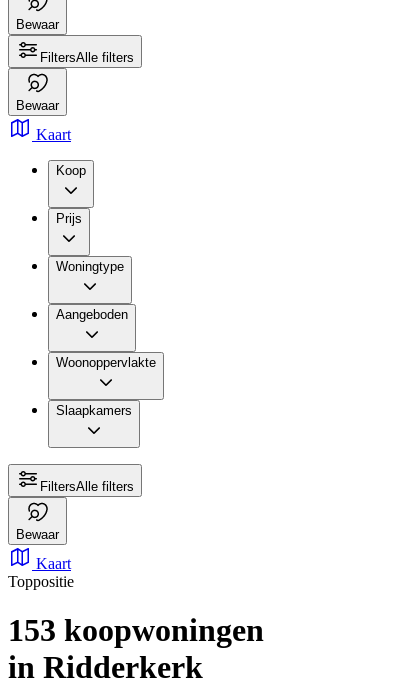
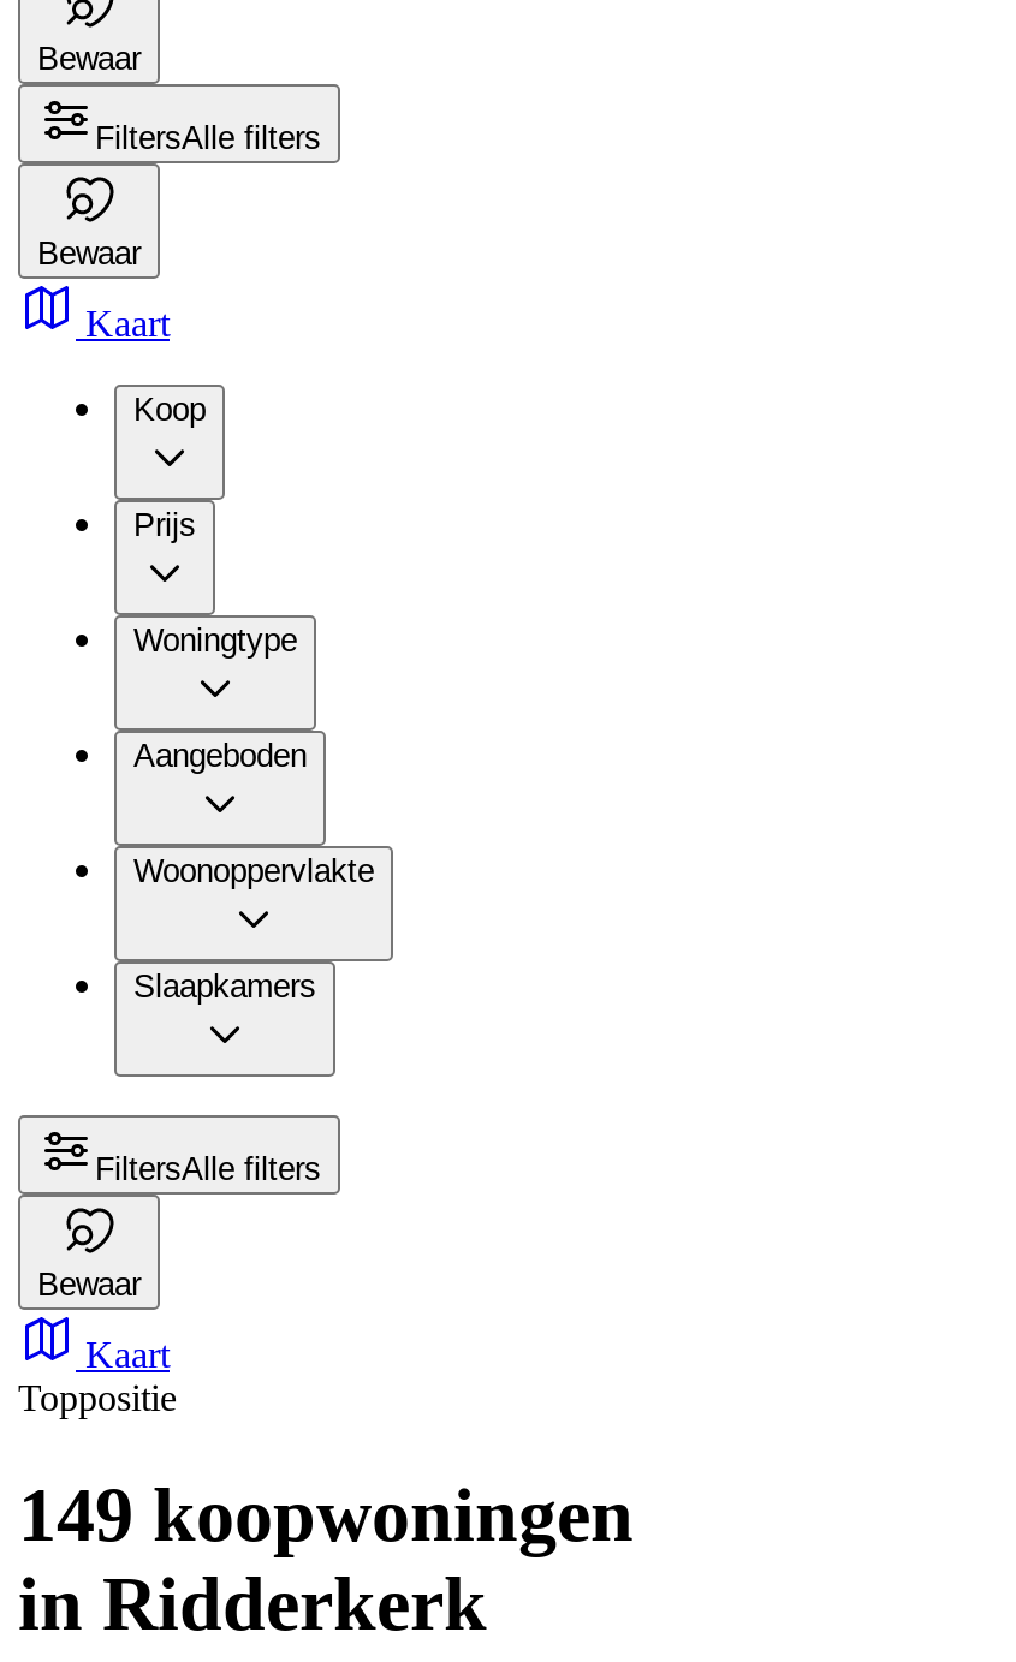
- 153 koopwoningen
+ 149 koopwoningen
